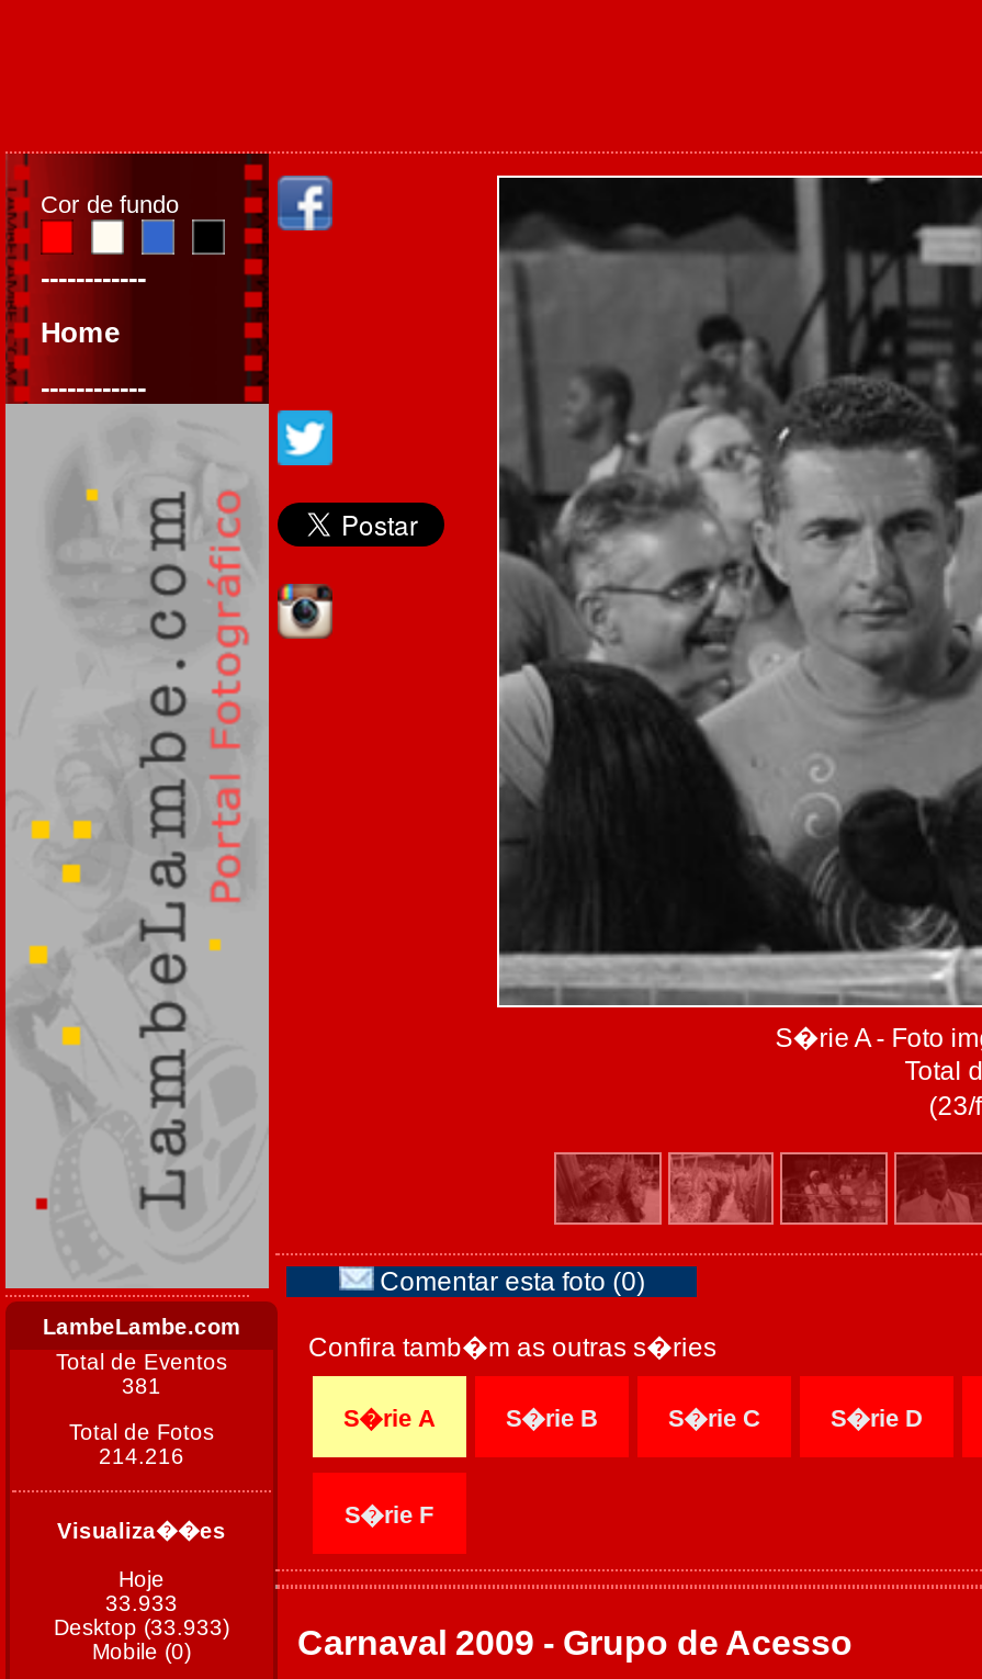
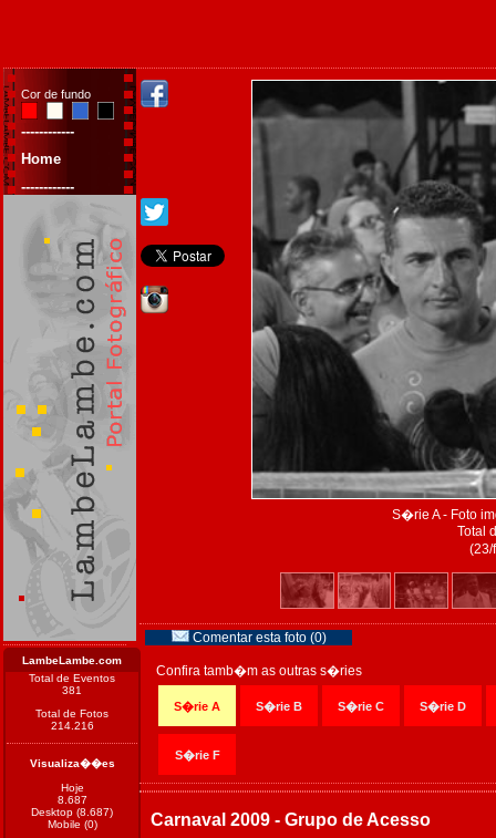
- 33.933
+ 8.687

- Desktop (33.933)
+ Desktop (8.687)
